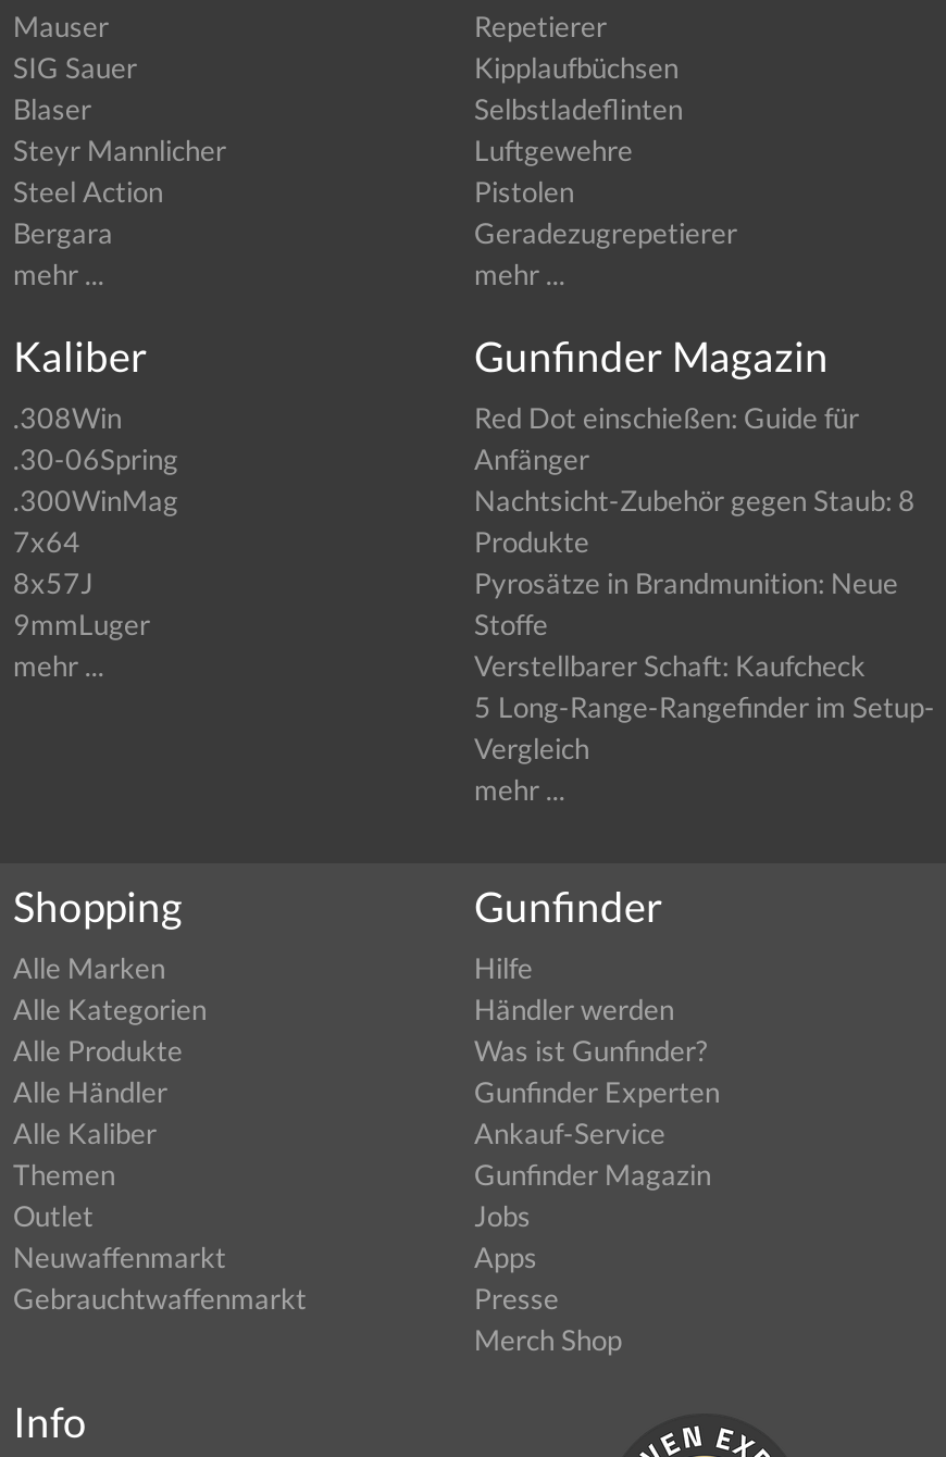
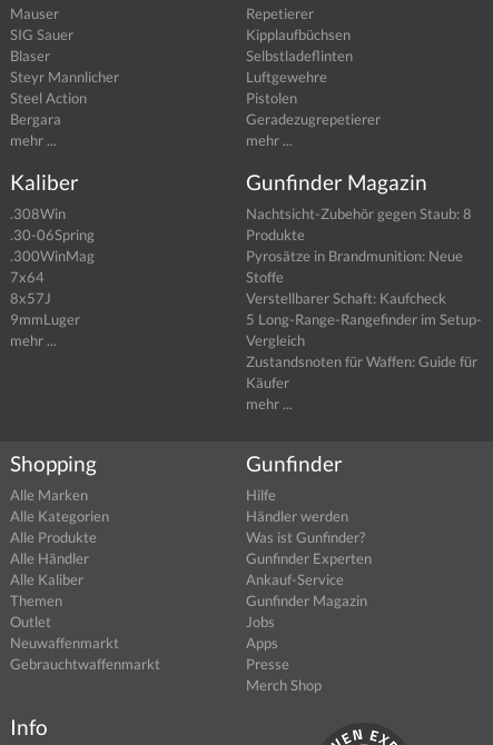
- Red Dot einschießen: Guide für
- Anfänger

moved up: Nachtsicht-Zubehör gegen Staub: 8 | Produkte | Pyrosätze in Brandmunition: Neue | Stoffe | Verstellbarer Schaft: Kaufcheck | 5 Long-Range-Rangefinder im Setup- | Vergleich

+ Zustandsnoten für Waffen: Guide für
+ Käufer
